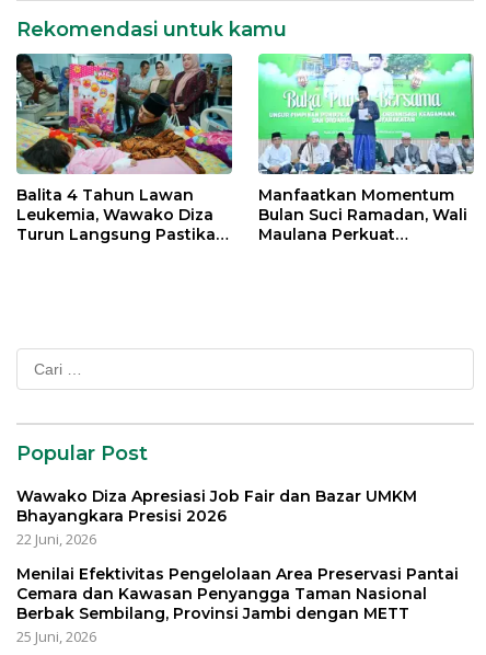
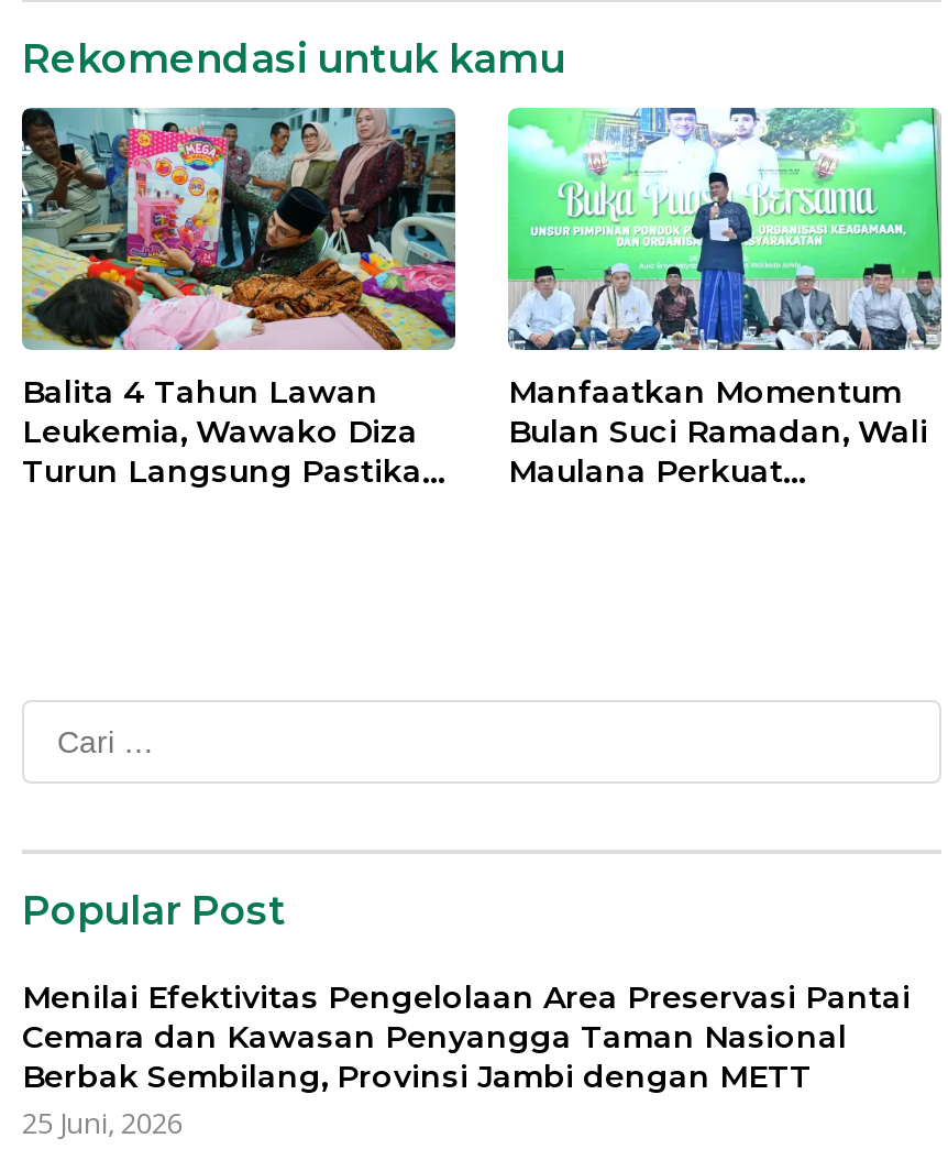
- Wawako Diza Apresiasi Job Fair dan Bazar UMKM
- Bhayangkara Presisi 2026
- 22 Juni, 2026
